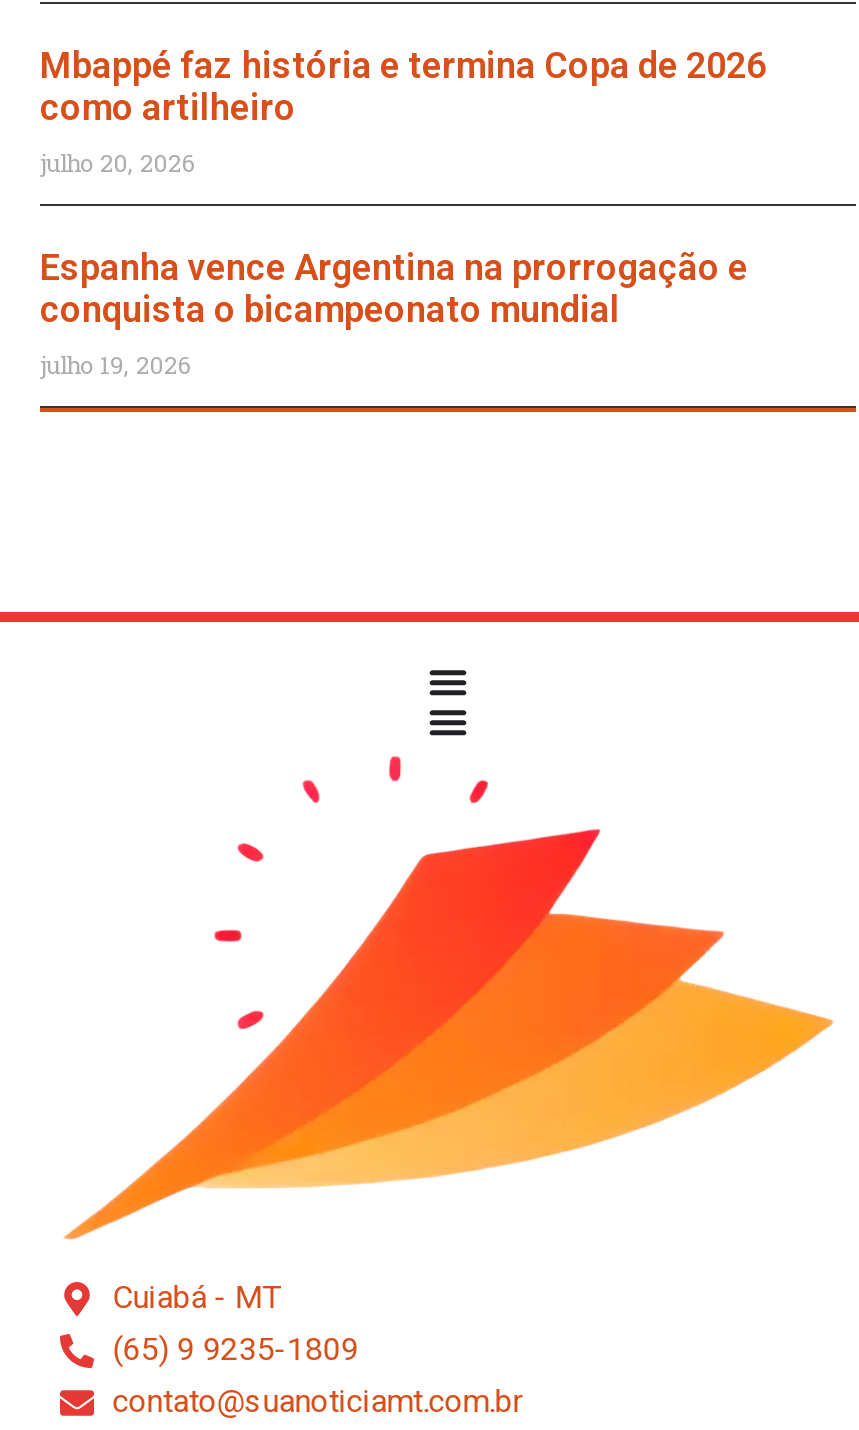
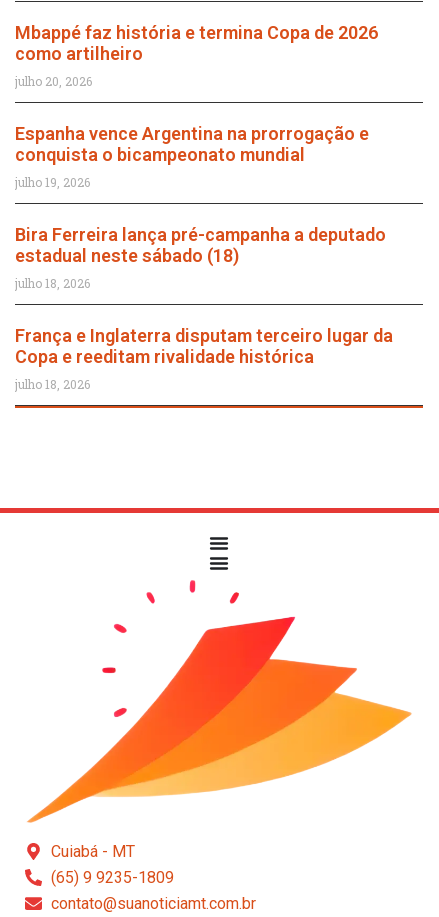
+ Bira Ferreira lança pré-campanha a deputado
+ estadual neste sábado (18)
+ julho 18, 2026
+ França e Inglaterra disputam terceiro lugar da
+ Copa e reeditam rivalidade histórica
+ julho 18, 2026
